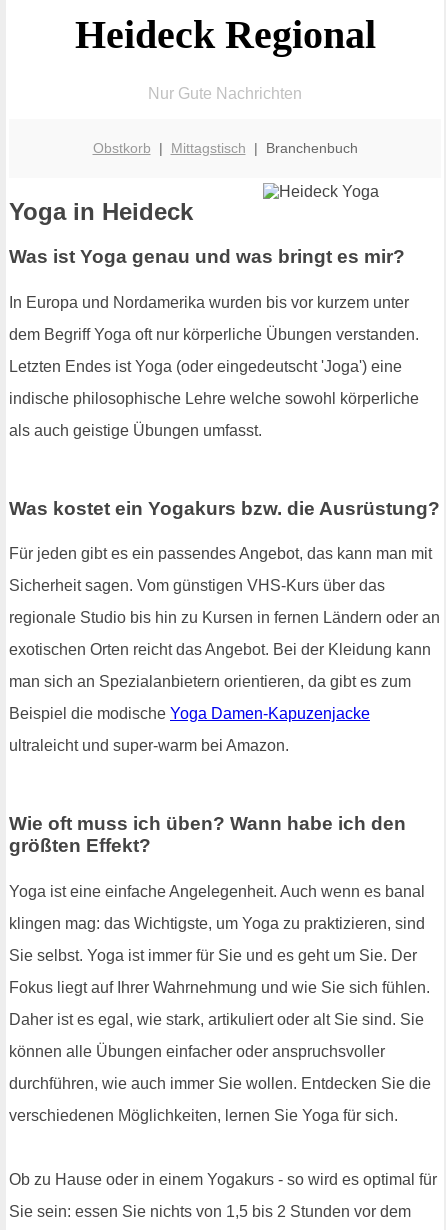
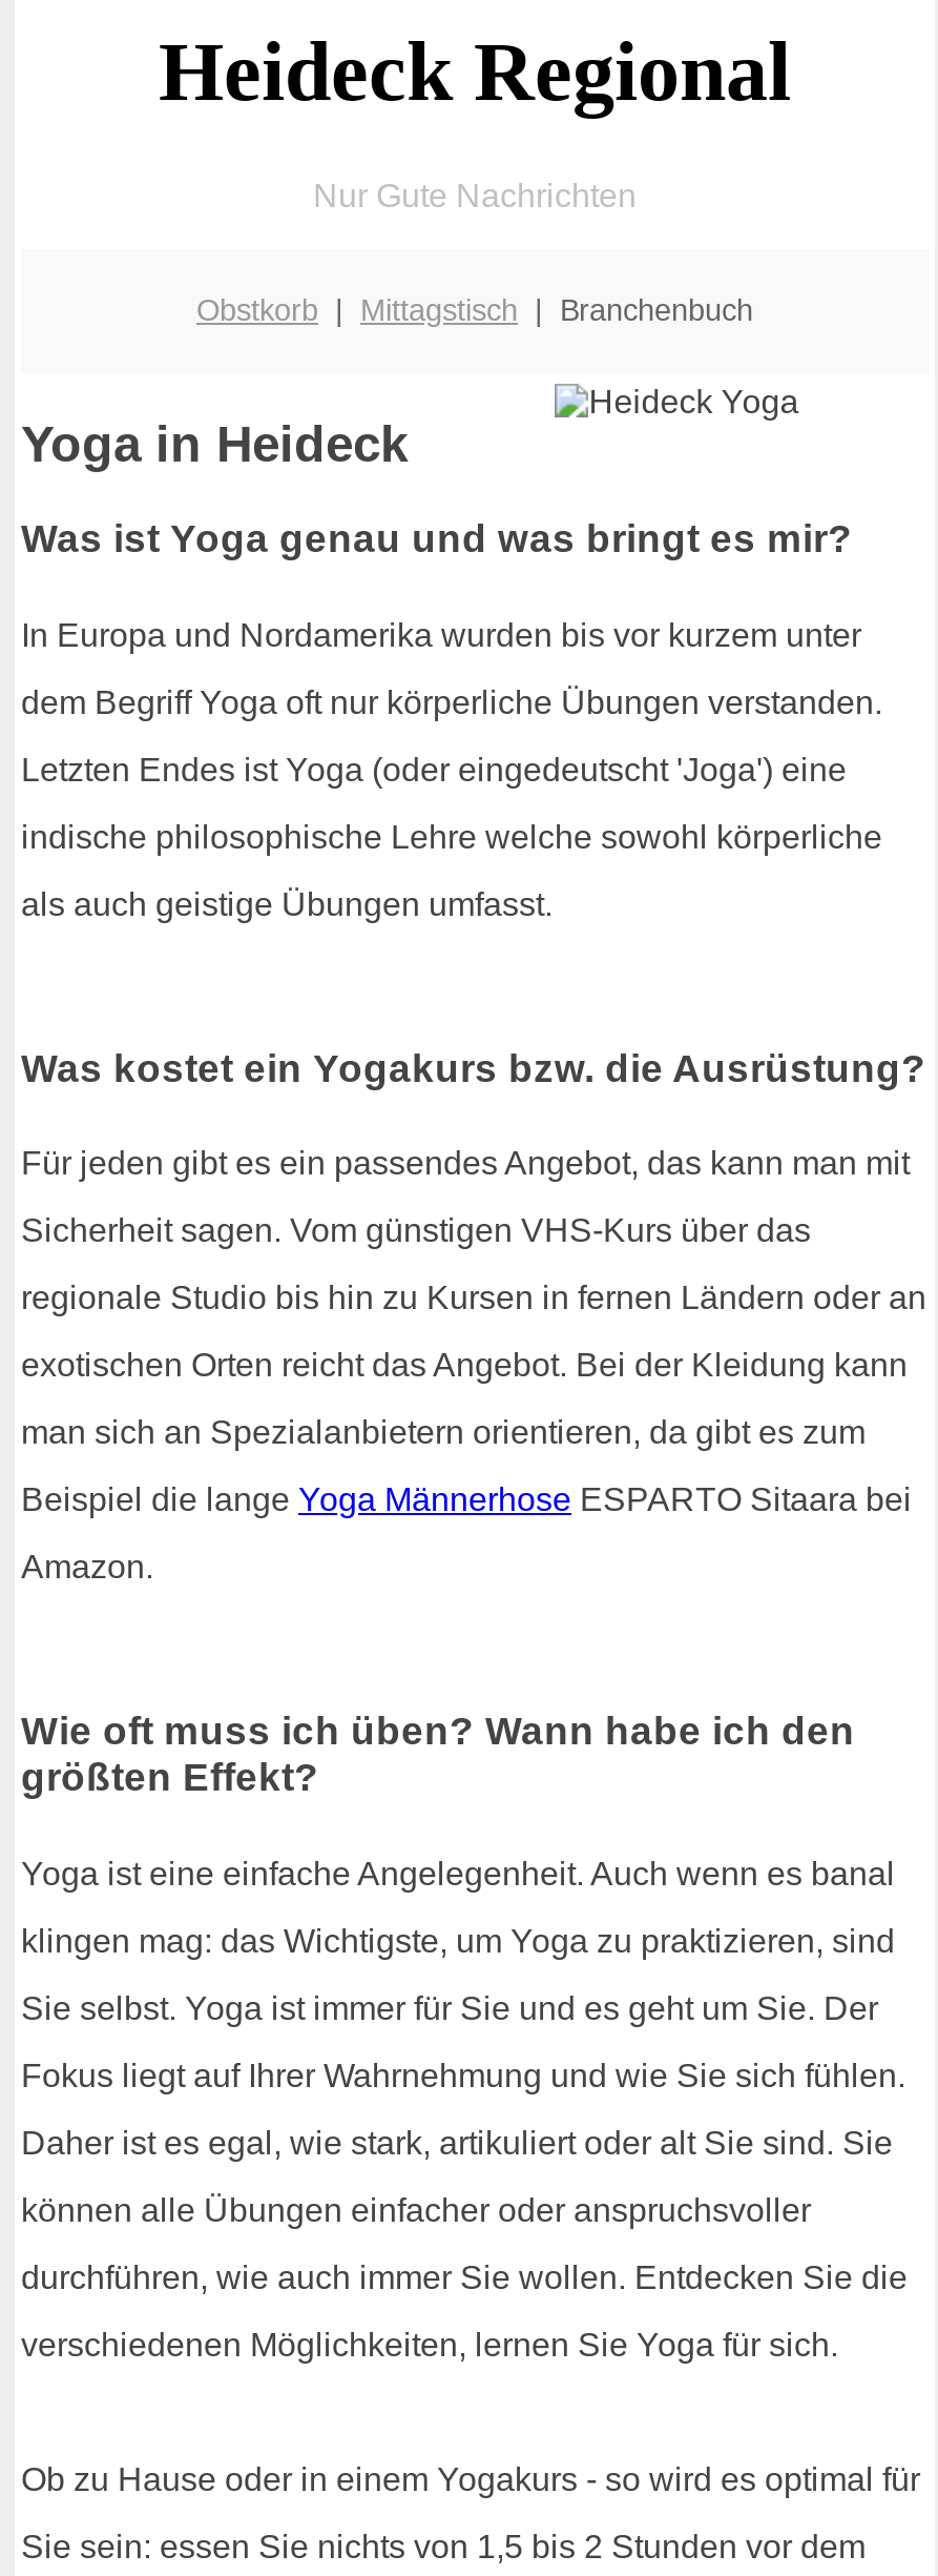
- Beispiel die modische Yoga Damen-Kapuzenjacke
+ Beispiel die lange Yoga Männerhose ESPARTO Sitaara bei

- ultraleicht und super-warm bei Amazon.
+ Amazon.
